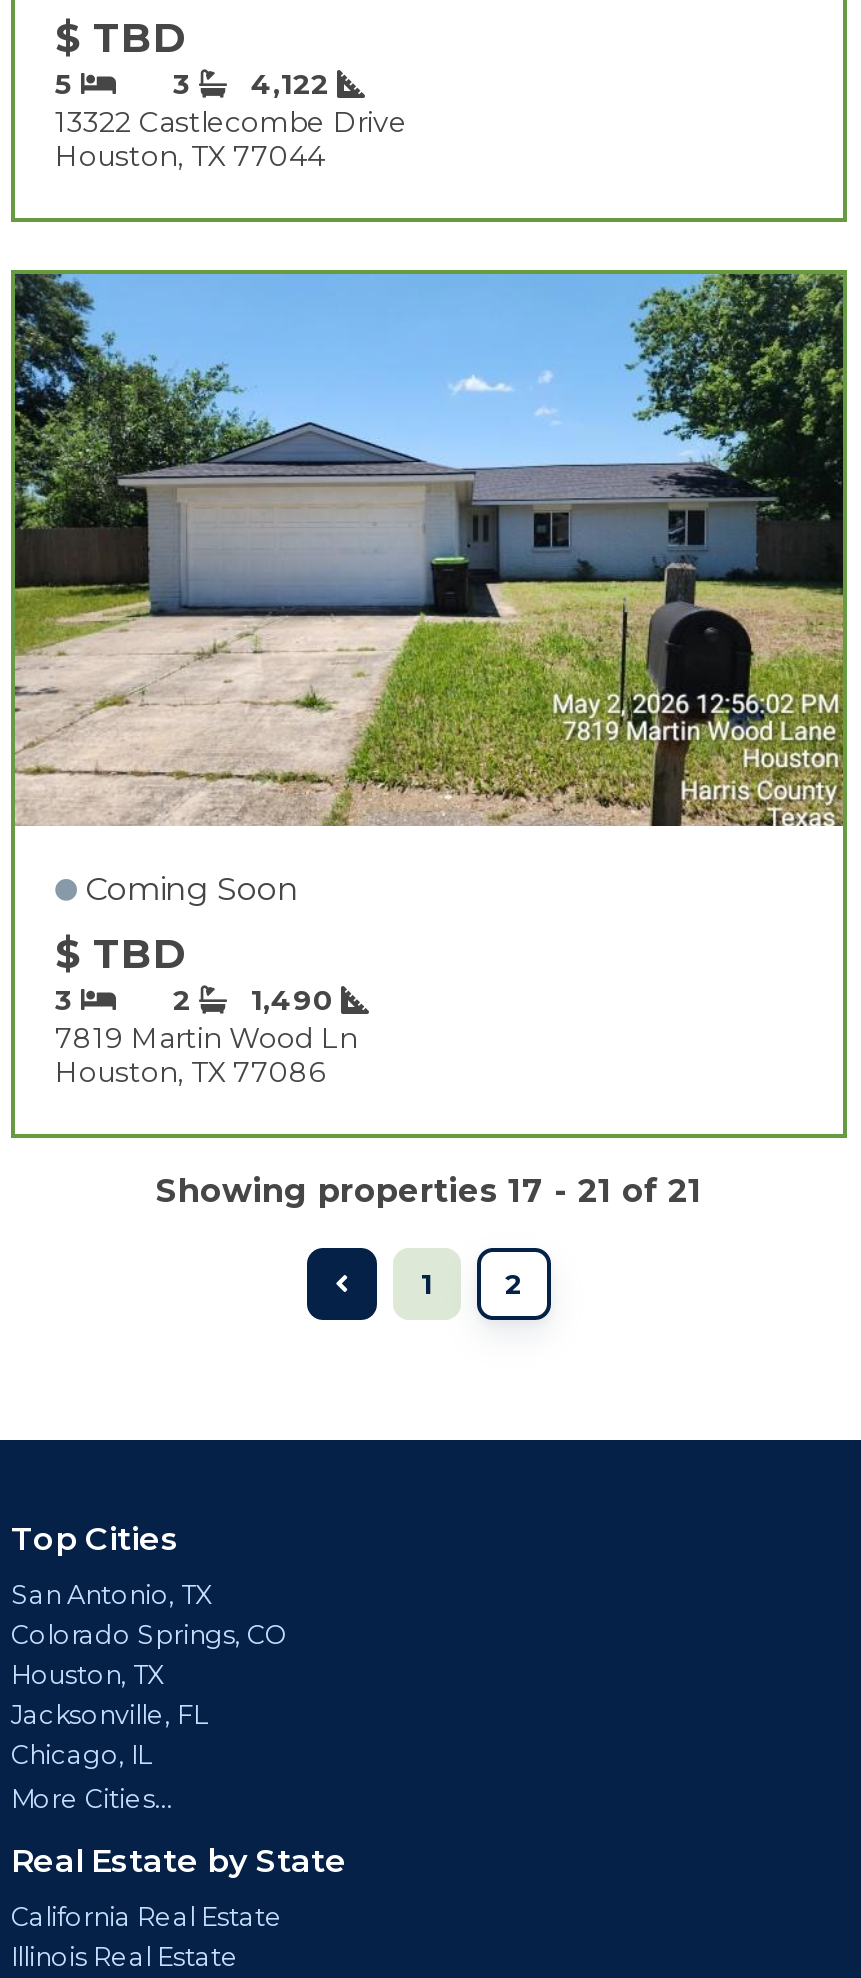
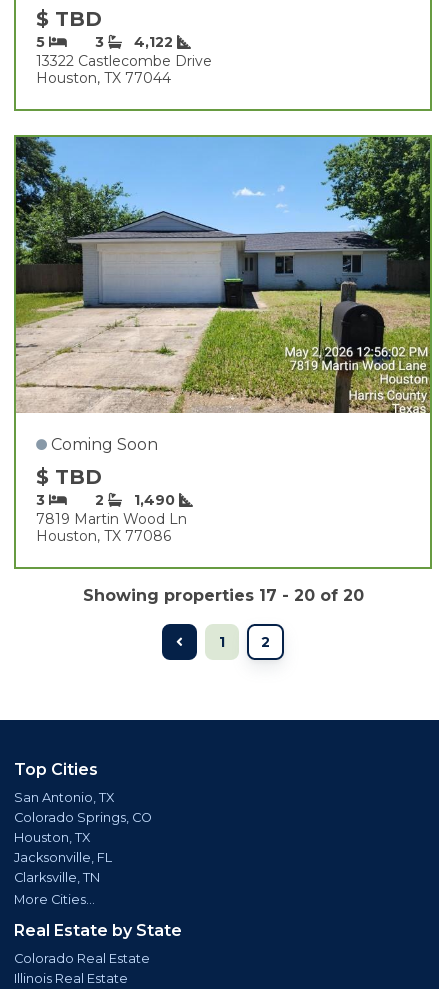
- Showing properties 17 - 21 of 21
+ Showing properties 17 - 20 of 20

- Chicago, IL
+ Clarksville, TN

- California Real Estate
+ Colorado Real Estate
